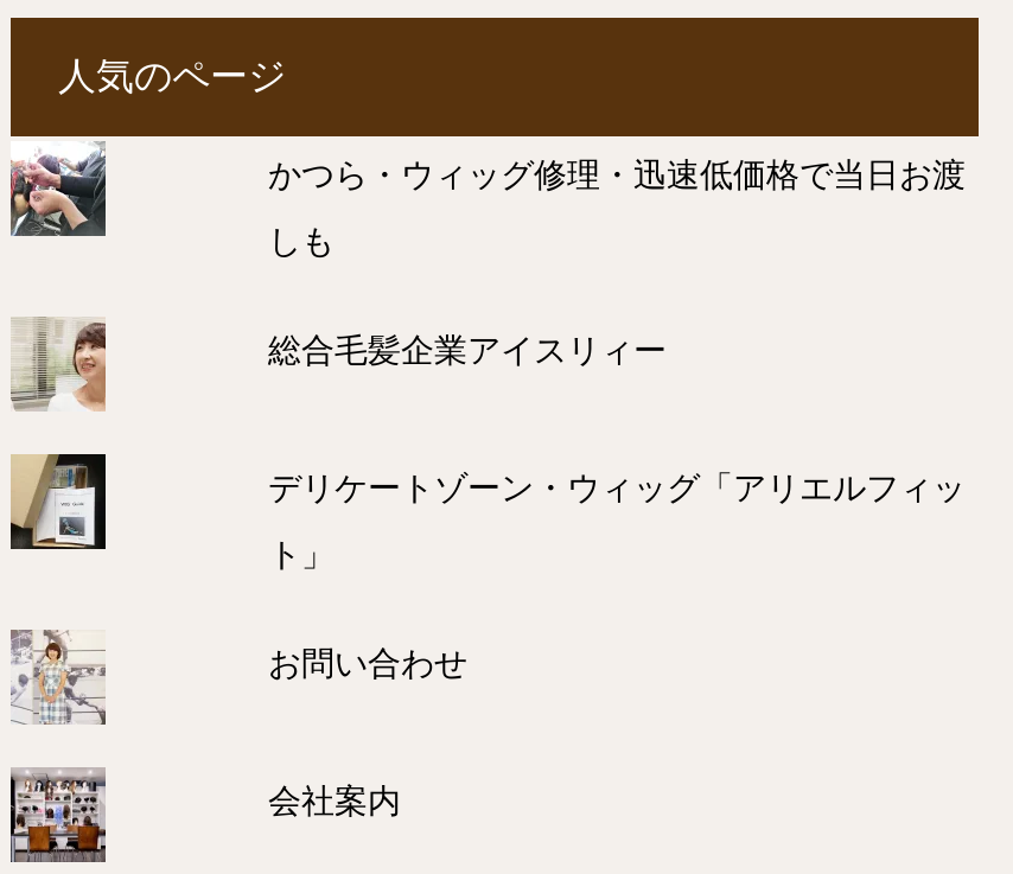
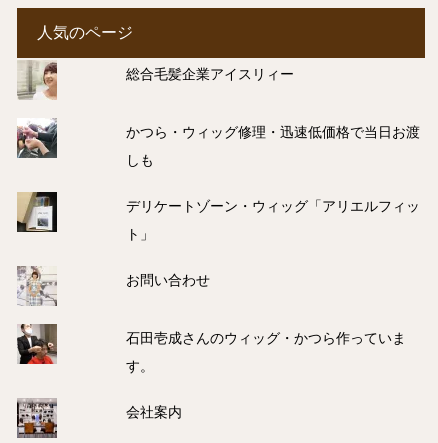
moved up: 総合毛髪企業アイスリィー

+ [image]

+ 石田壱成さんのウィッグ・かつら作っていま
+ す。
